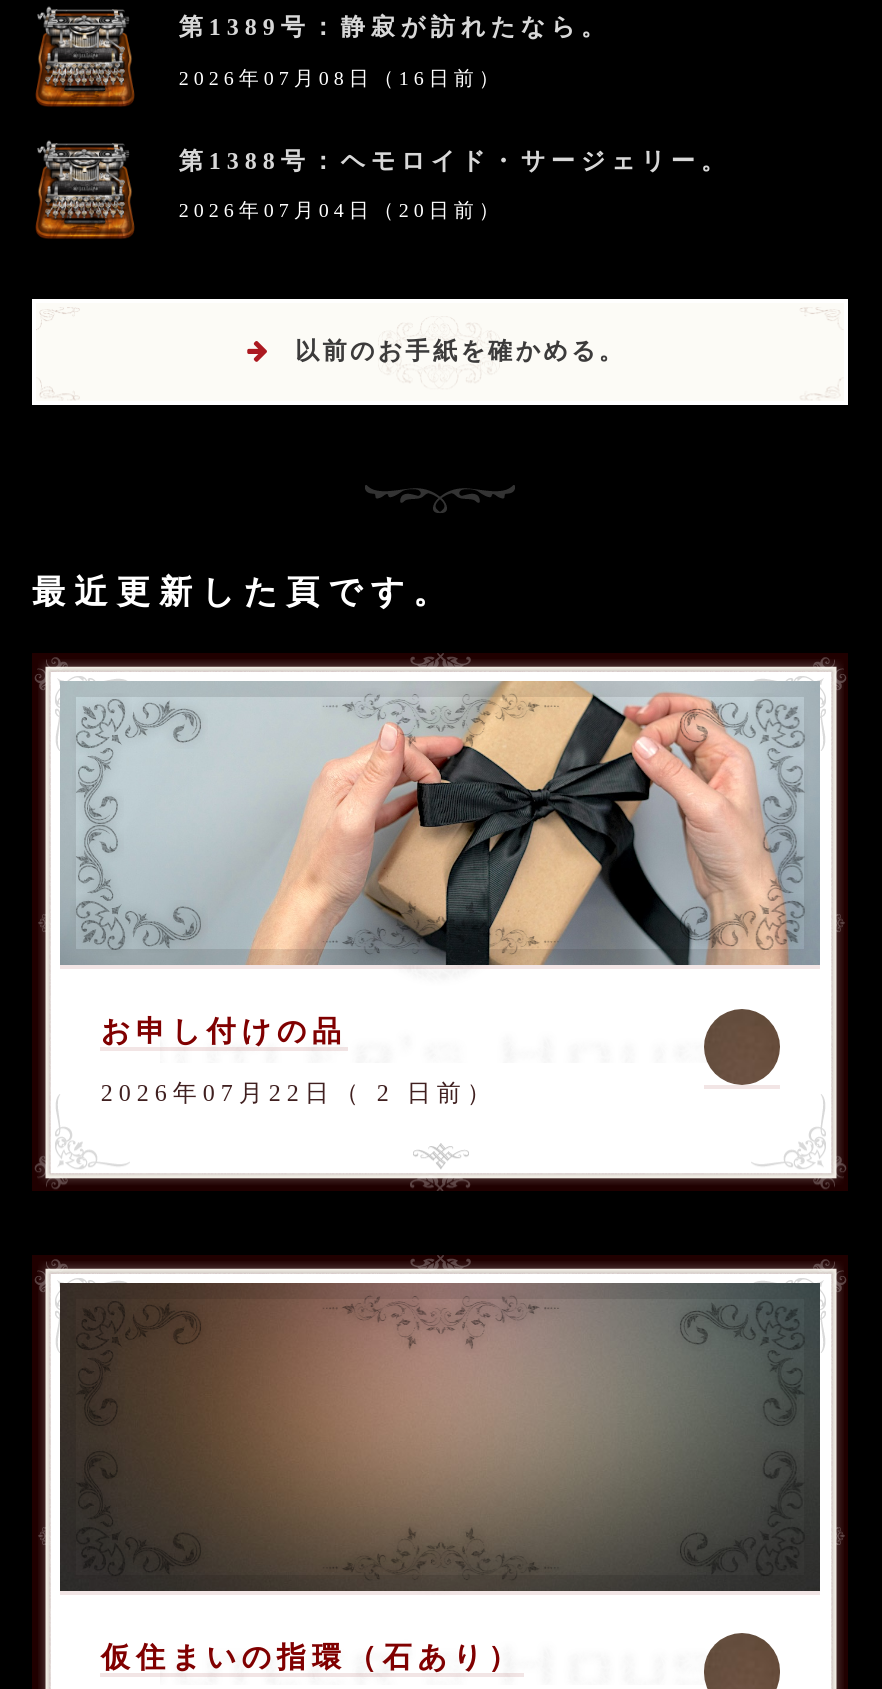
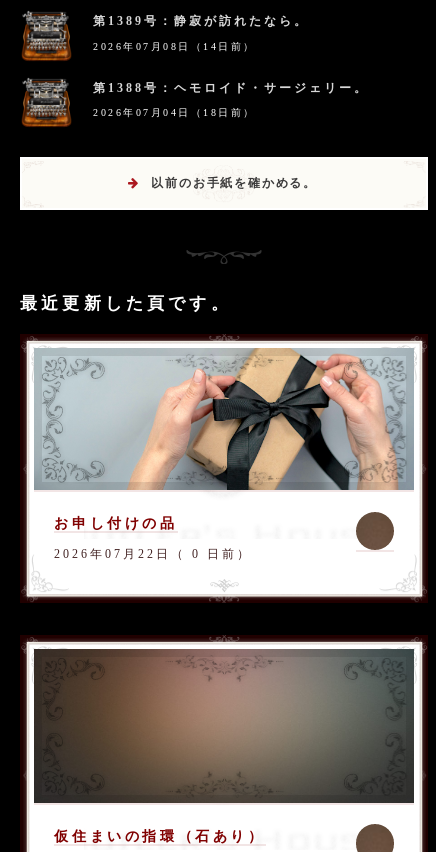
- 2026年07月08日（16日前）
+ 2026年07月08日（14日前）

- 2026年07月04日（20日前）
+ 2026年07月04日（18日前）

- 2026年07月22日（ 2 日前）
+ 2026年07月22日（ 0 日前）
